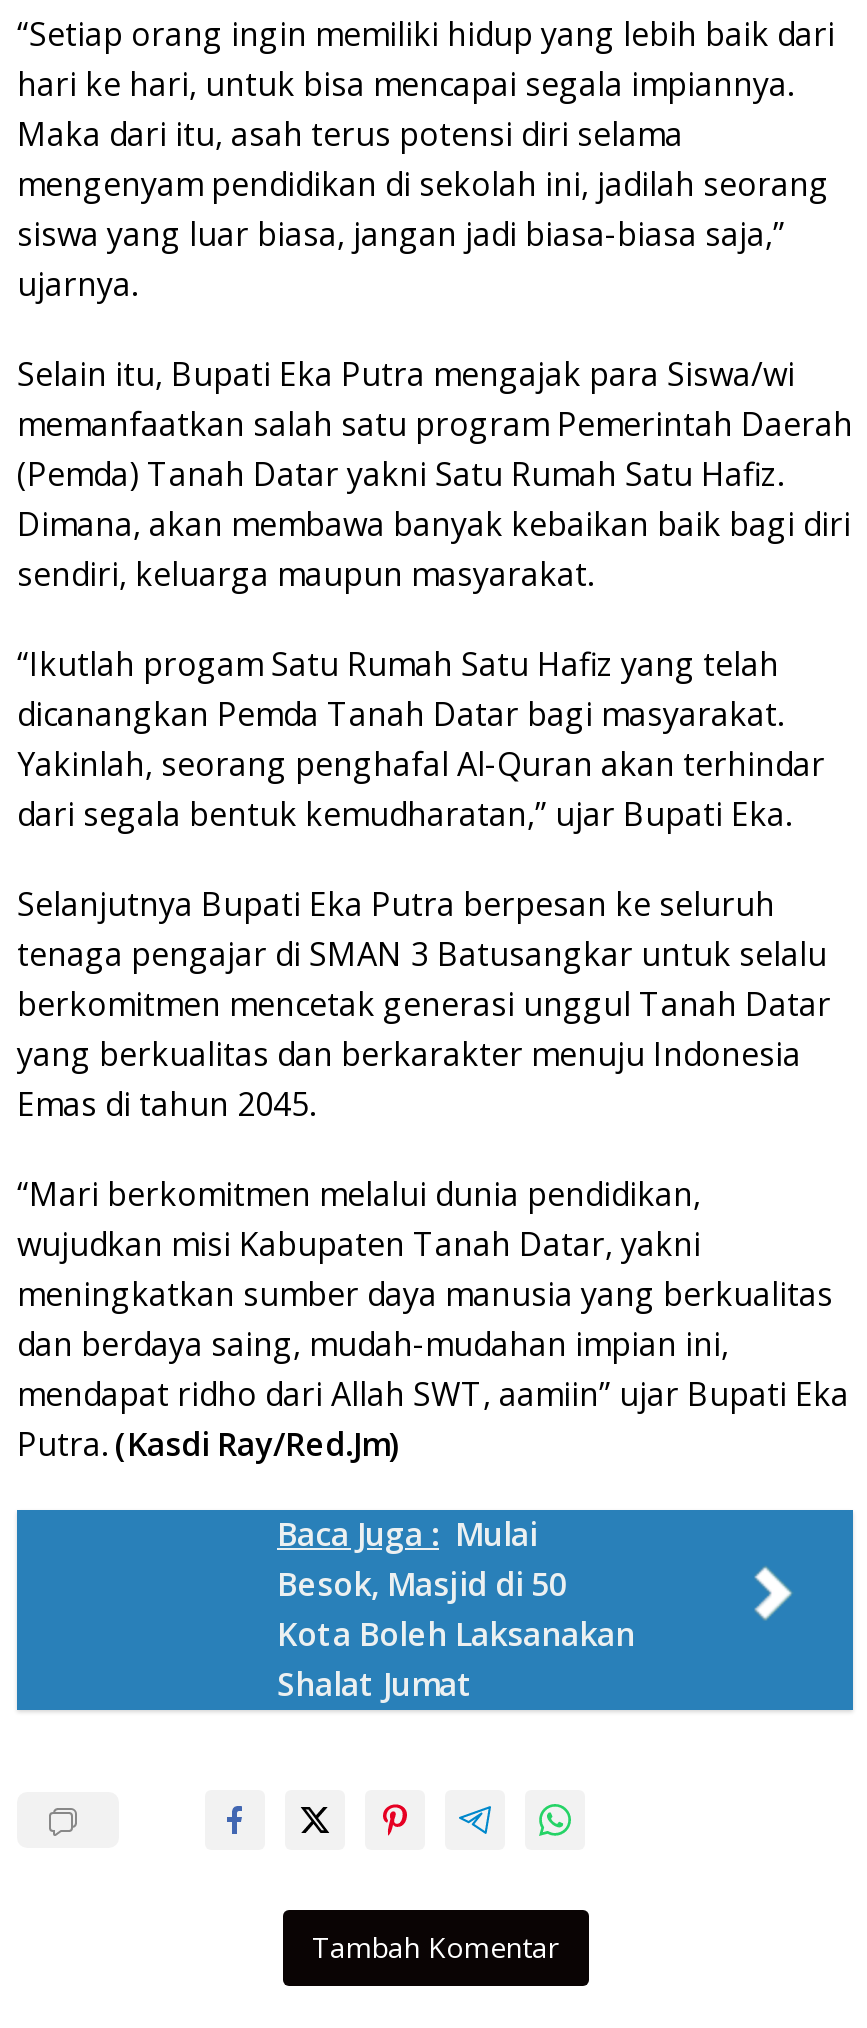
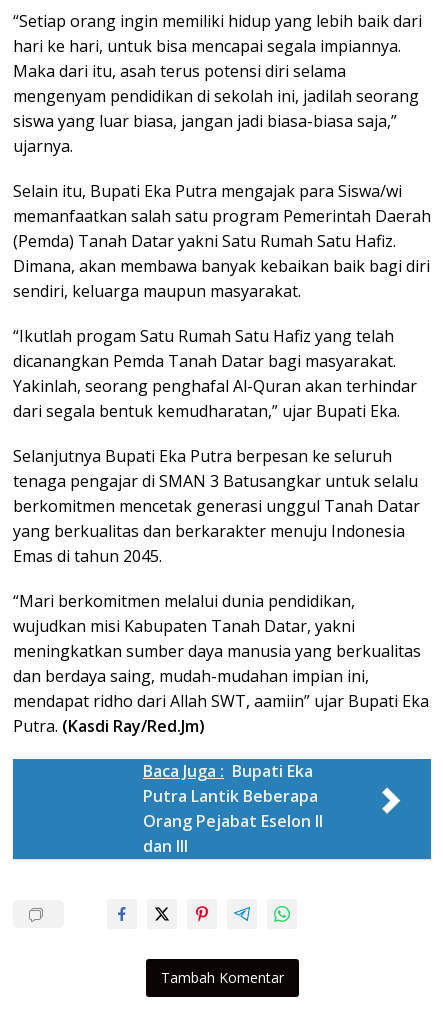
- Baca Juga : Mulai
- Besok, Masjid di 50
- Kota Boleh Laksanakan
- Shalat Jumat
+ Baca Juga : Bupati Eka
+ Putra Lantik Beberapa
+ Orang Pejabat Eselon II
+ dan III
